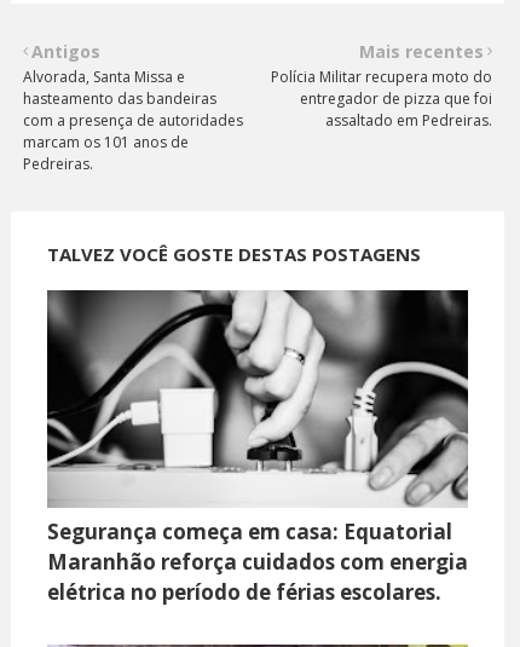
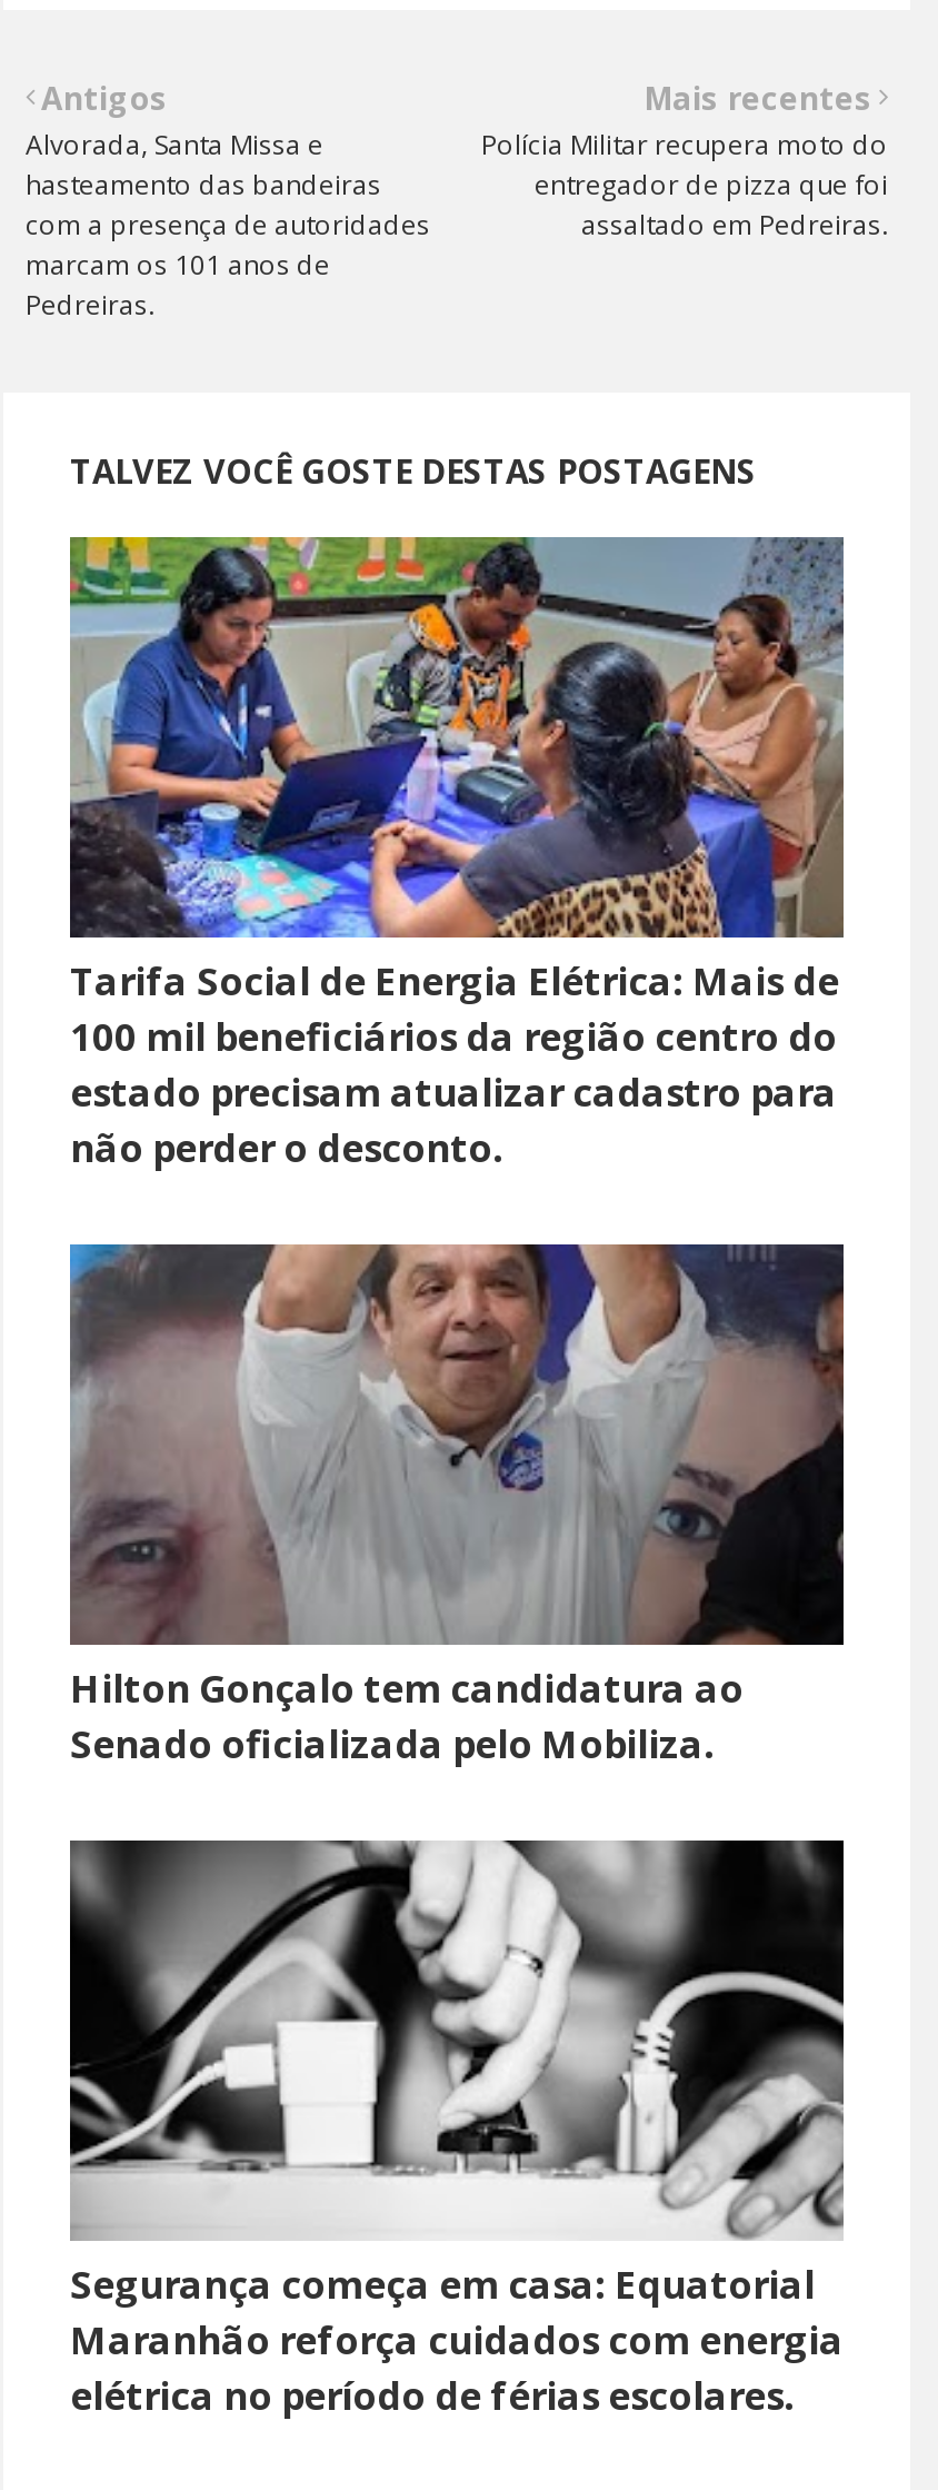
+ [image]
+ Tarifa Social de Energia Elétrica: Mais de
+ 100 mil beneficiários da região centro do
+ estado precisam atualizar cadastro para
+ não perder o desconto.

+ [image]
+ Hilton Gonçalo tem candidatura ao
+ Senado oficializada pelo Mobiliza.
